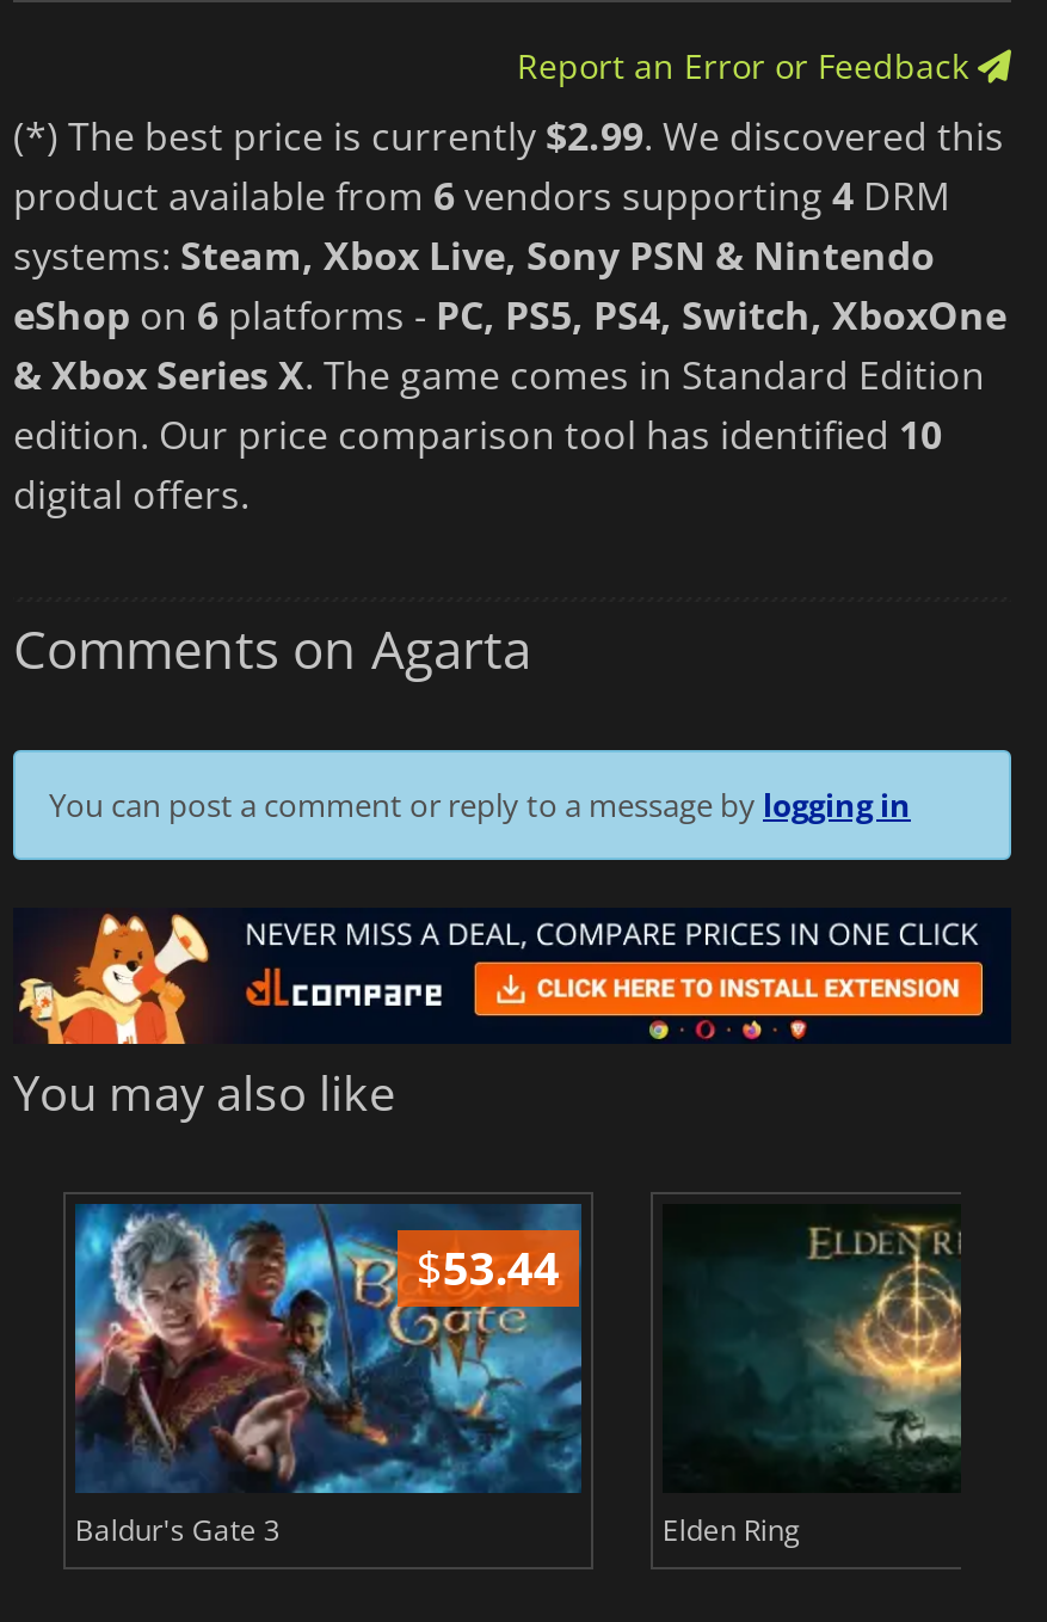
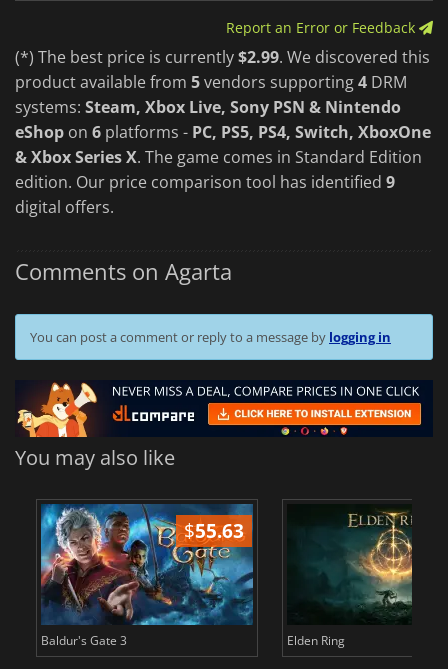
- product available from 6 vendors supporting 4 DRM
+ product available from 5 vendors supporting 4 DRM

- edition. Our price comparison tool has identified 10
+ edition. Our price comparison tool has identified 9

- $53.44
+ $55.63
